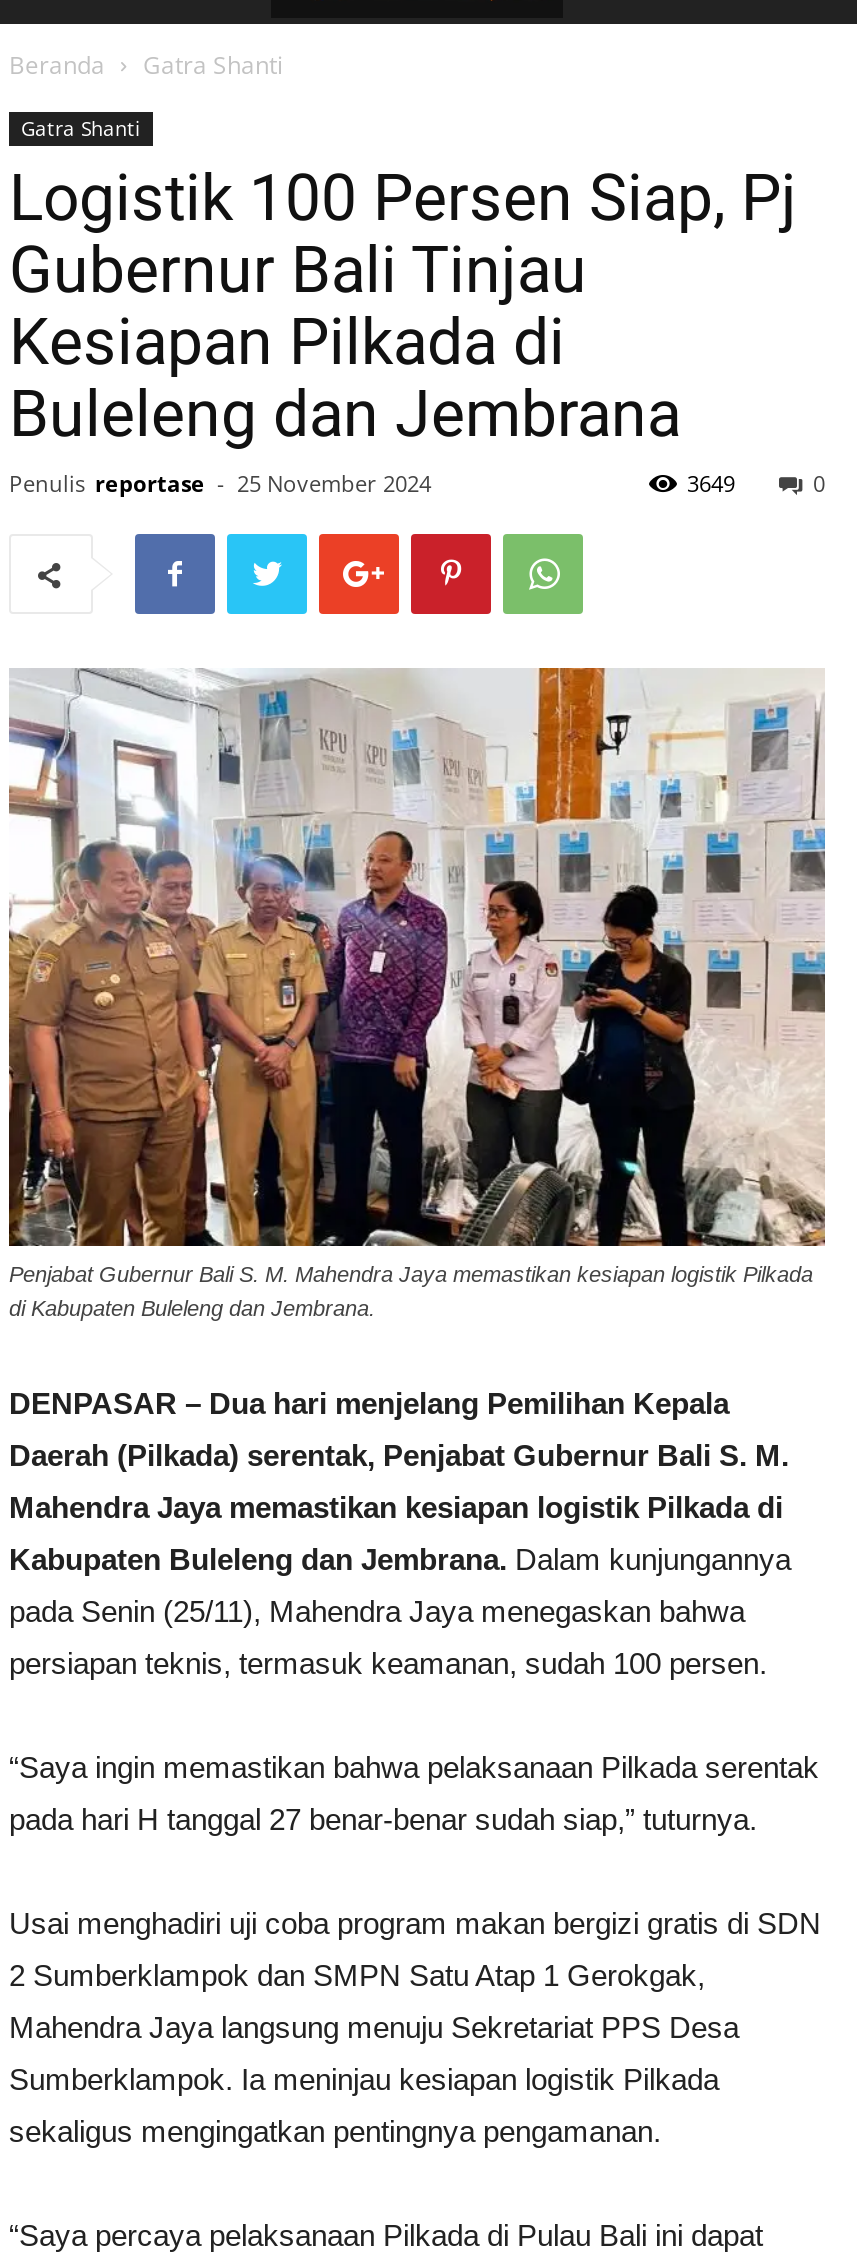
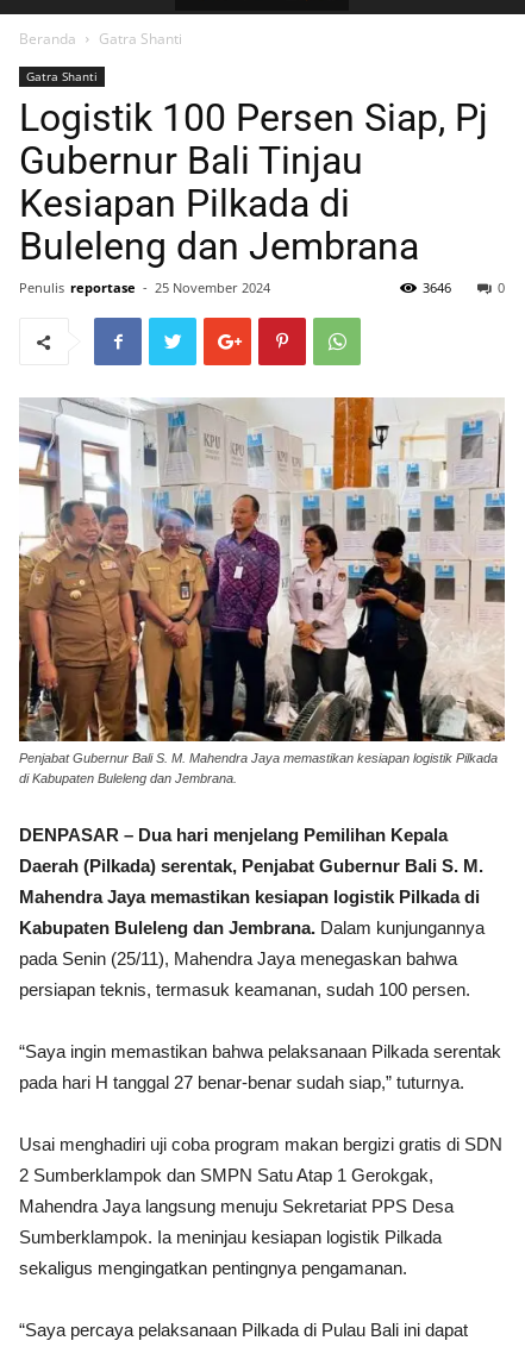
- 3649
+ 3646
